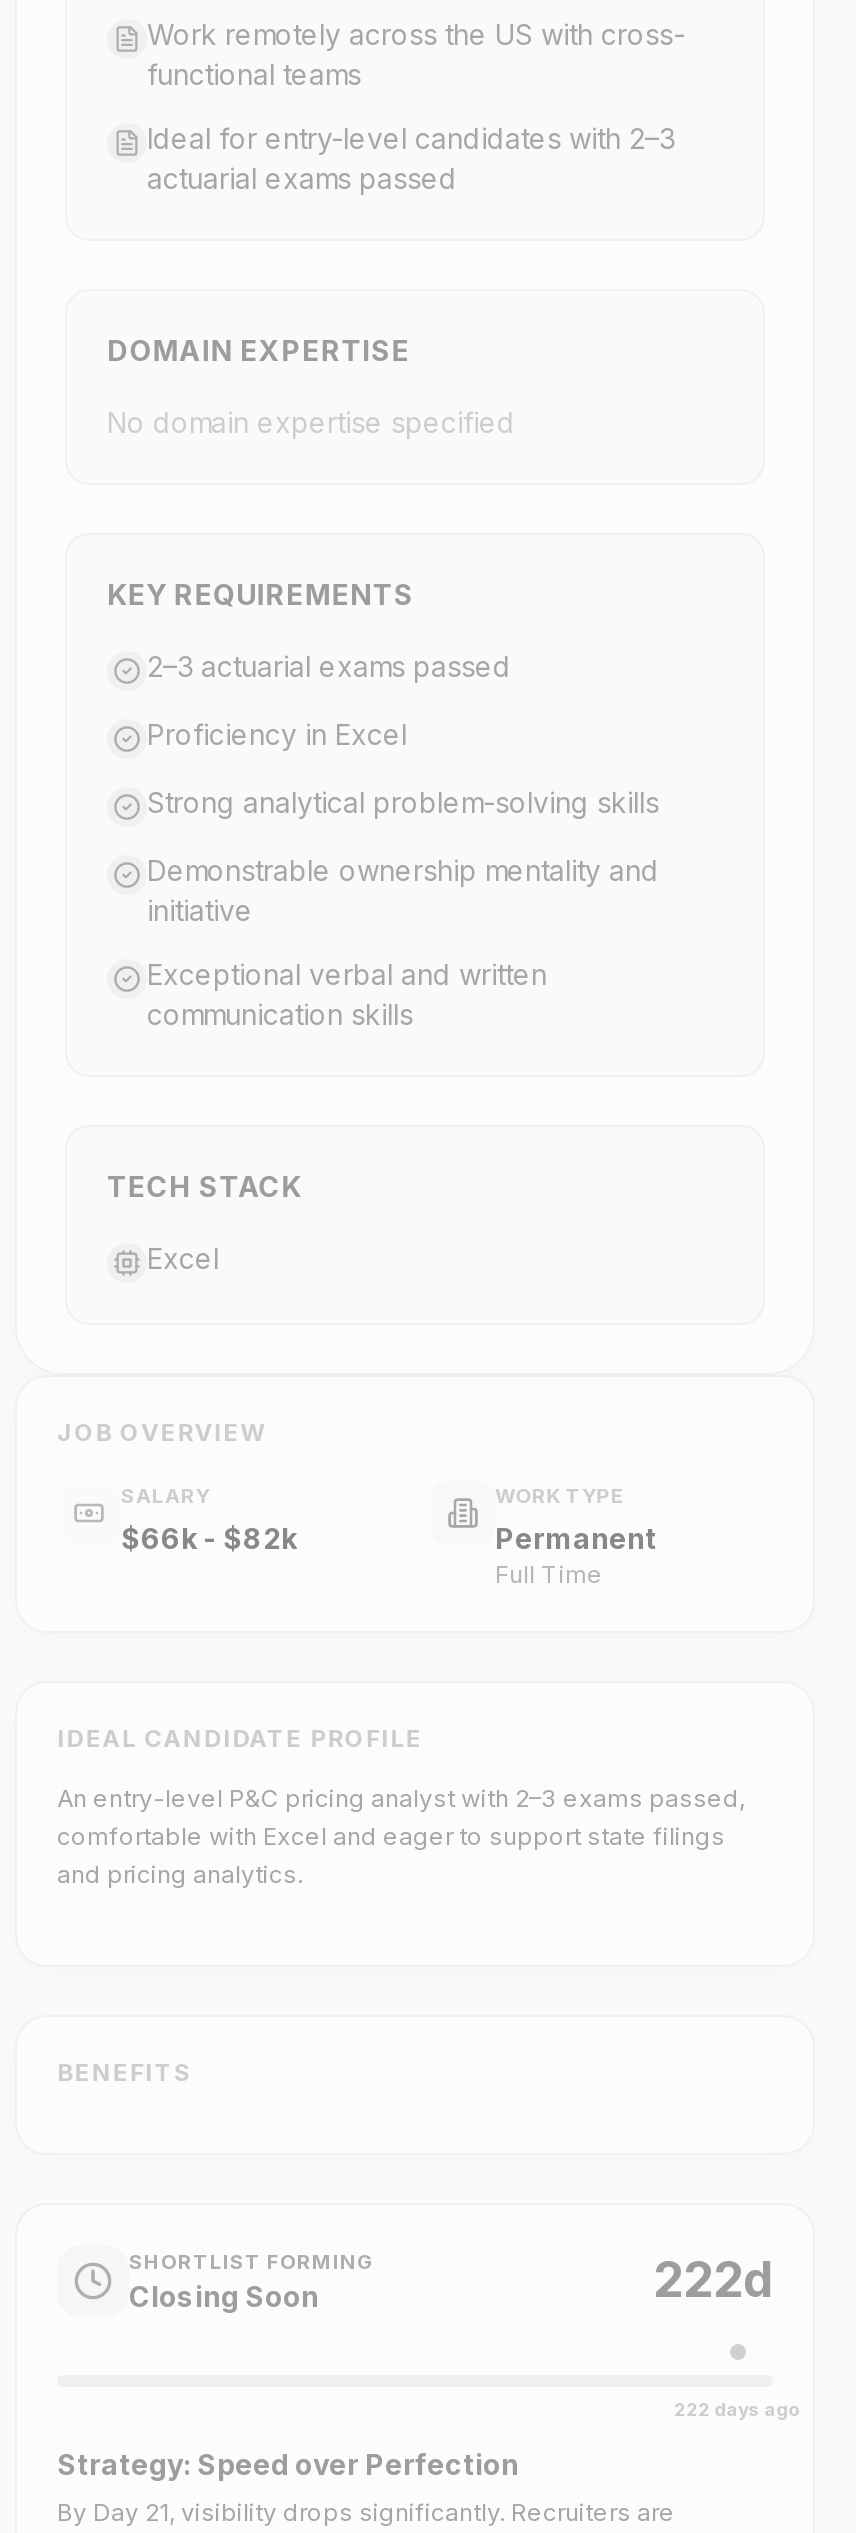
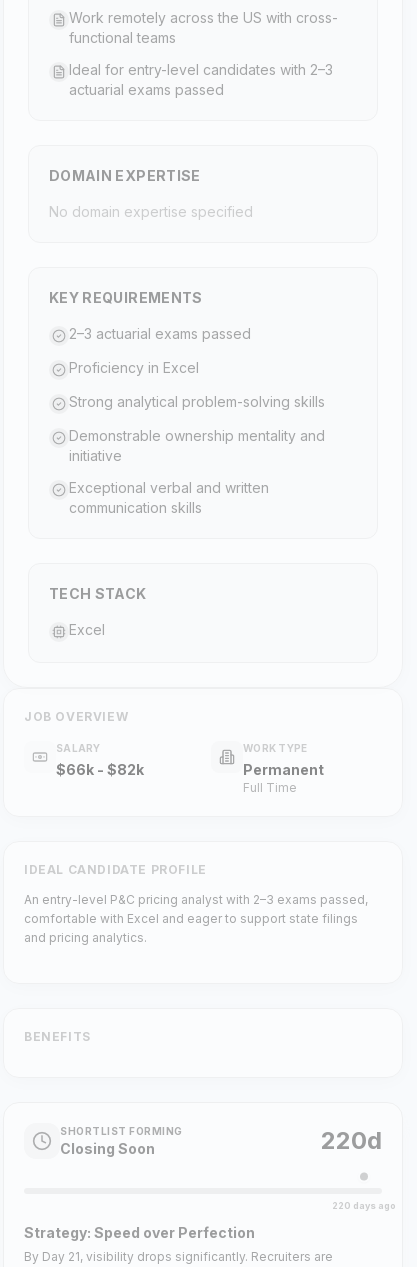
- 222d
+ 220d

- 222 days ago
+ 220 days ago
